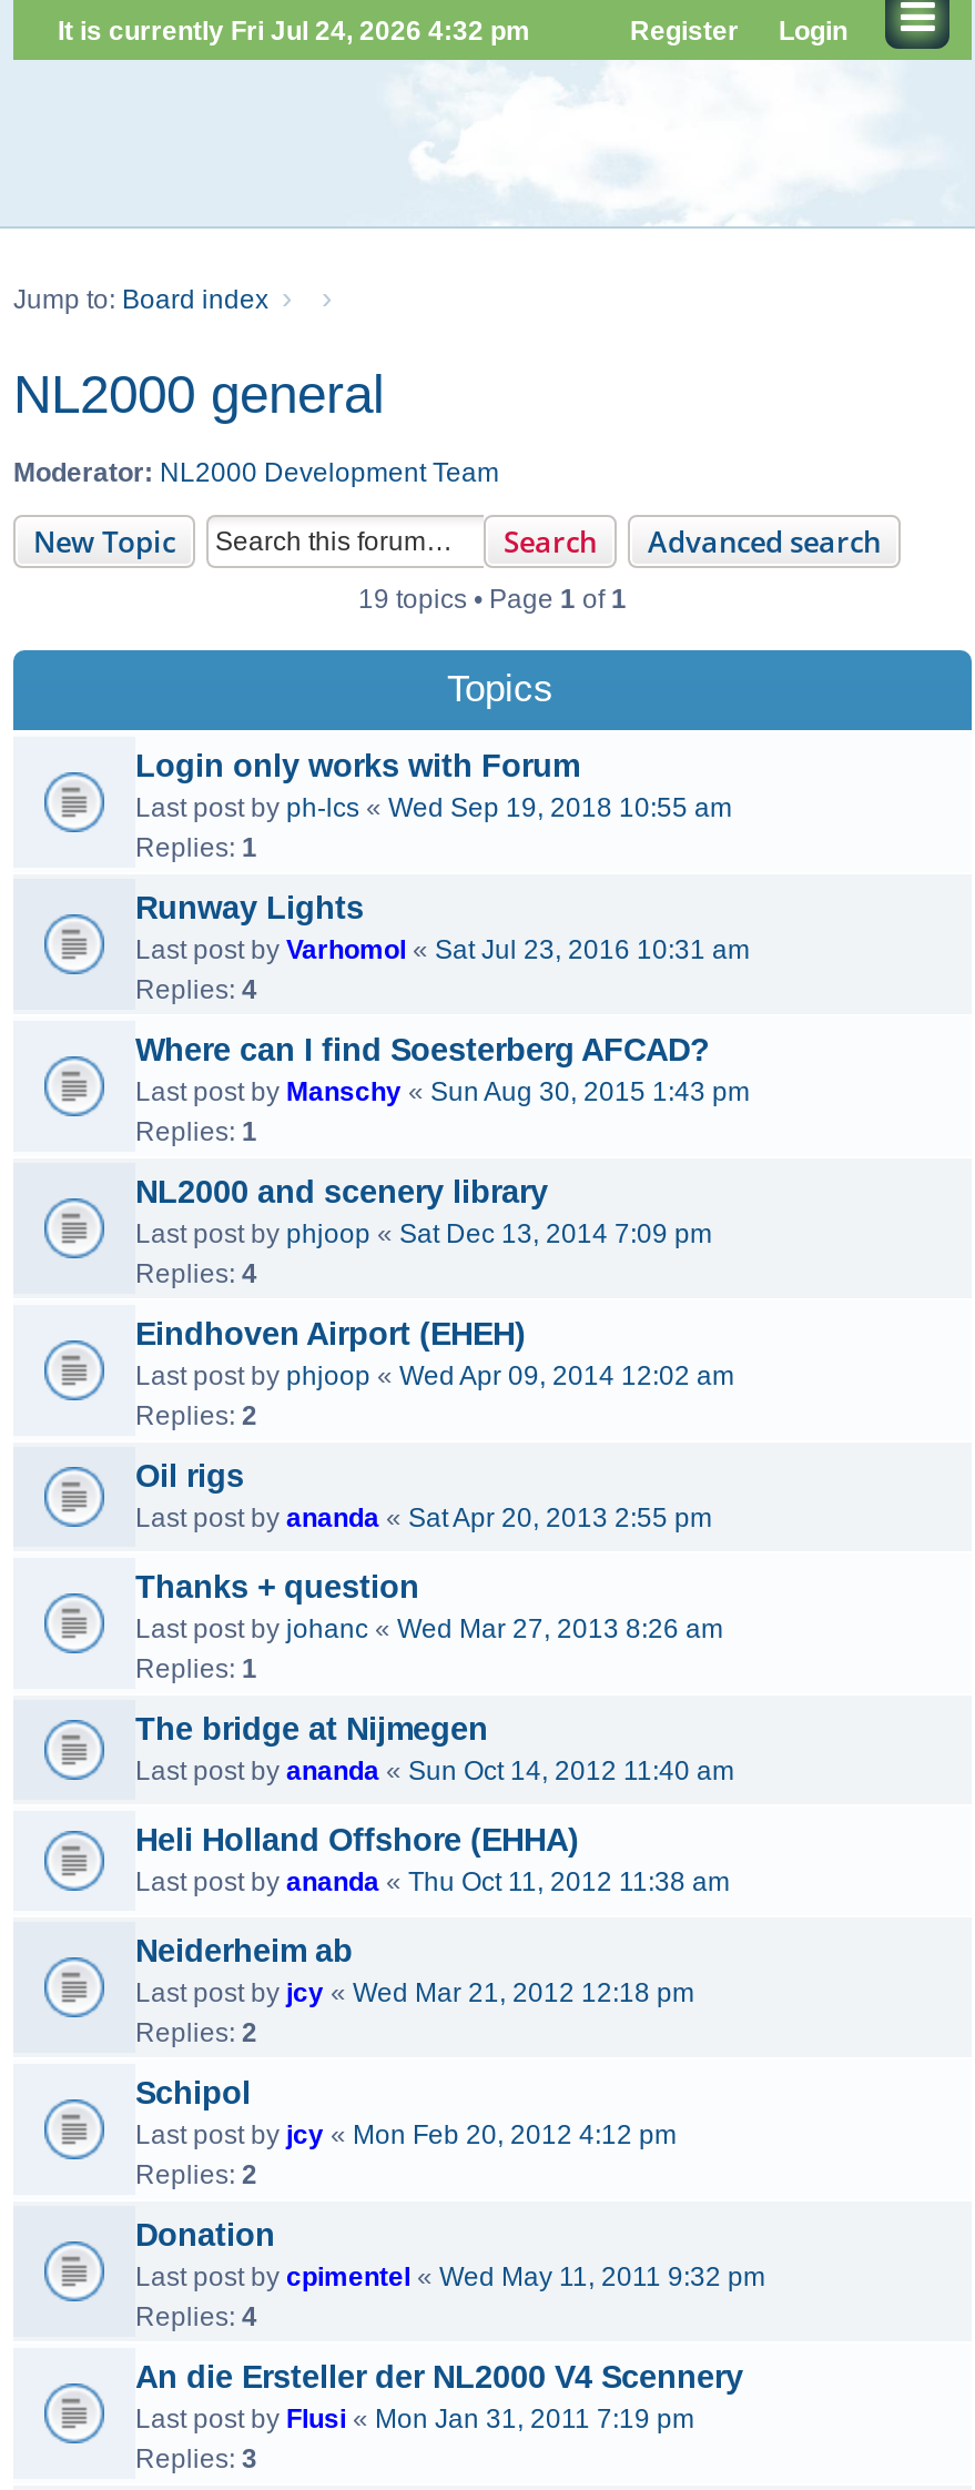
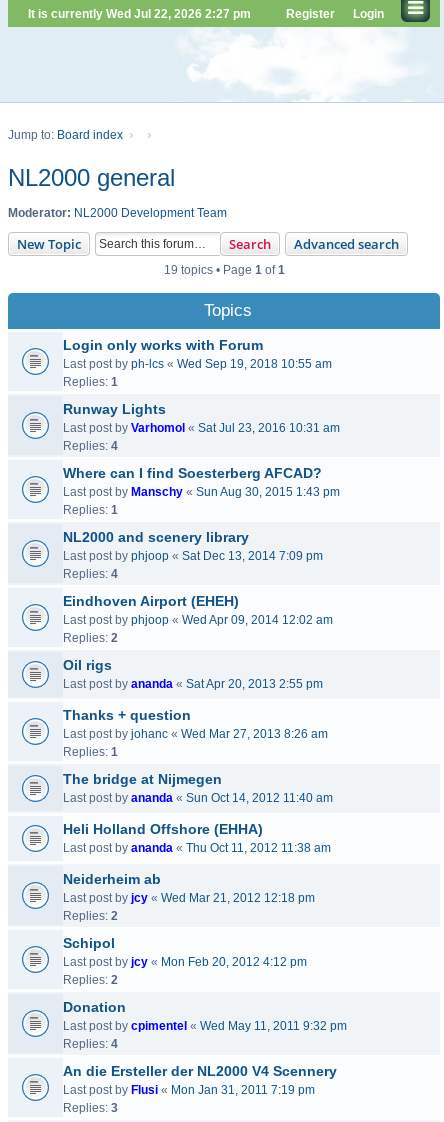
- It is currently Fri Jul 24, 2026 4:32 pm
+ It is currently Wed Jul 22, 2026 2:27 pm
